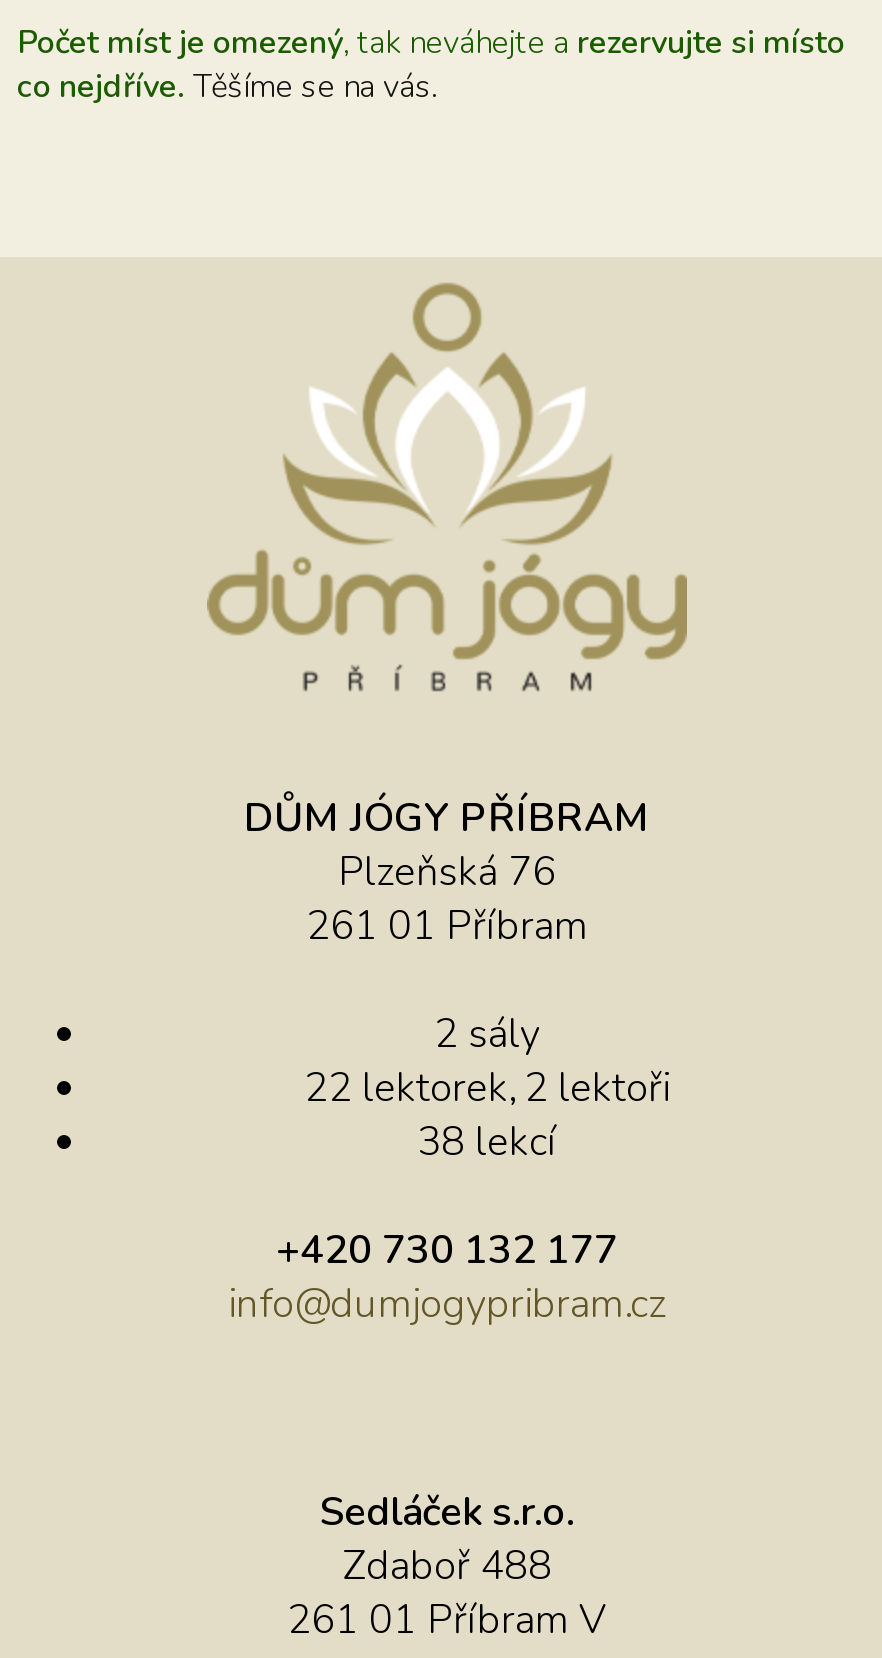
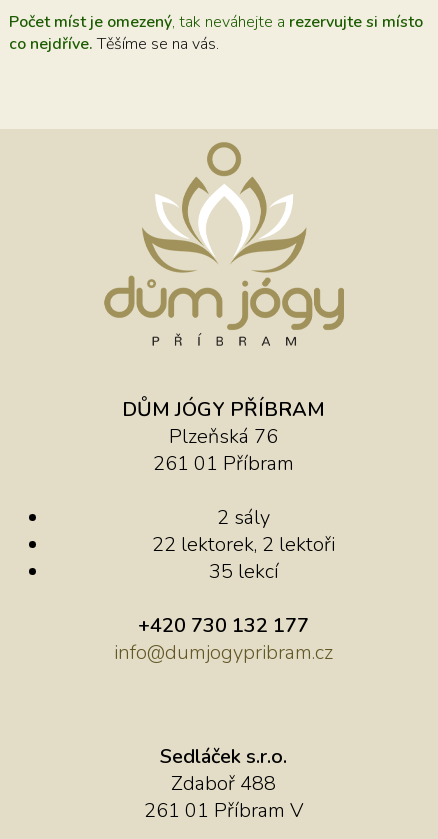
- 38 lekcí
+ 35 lekcí
